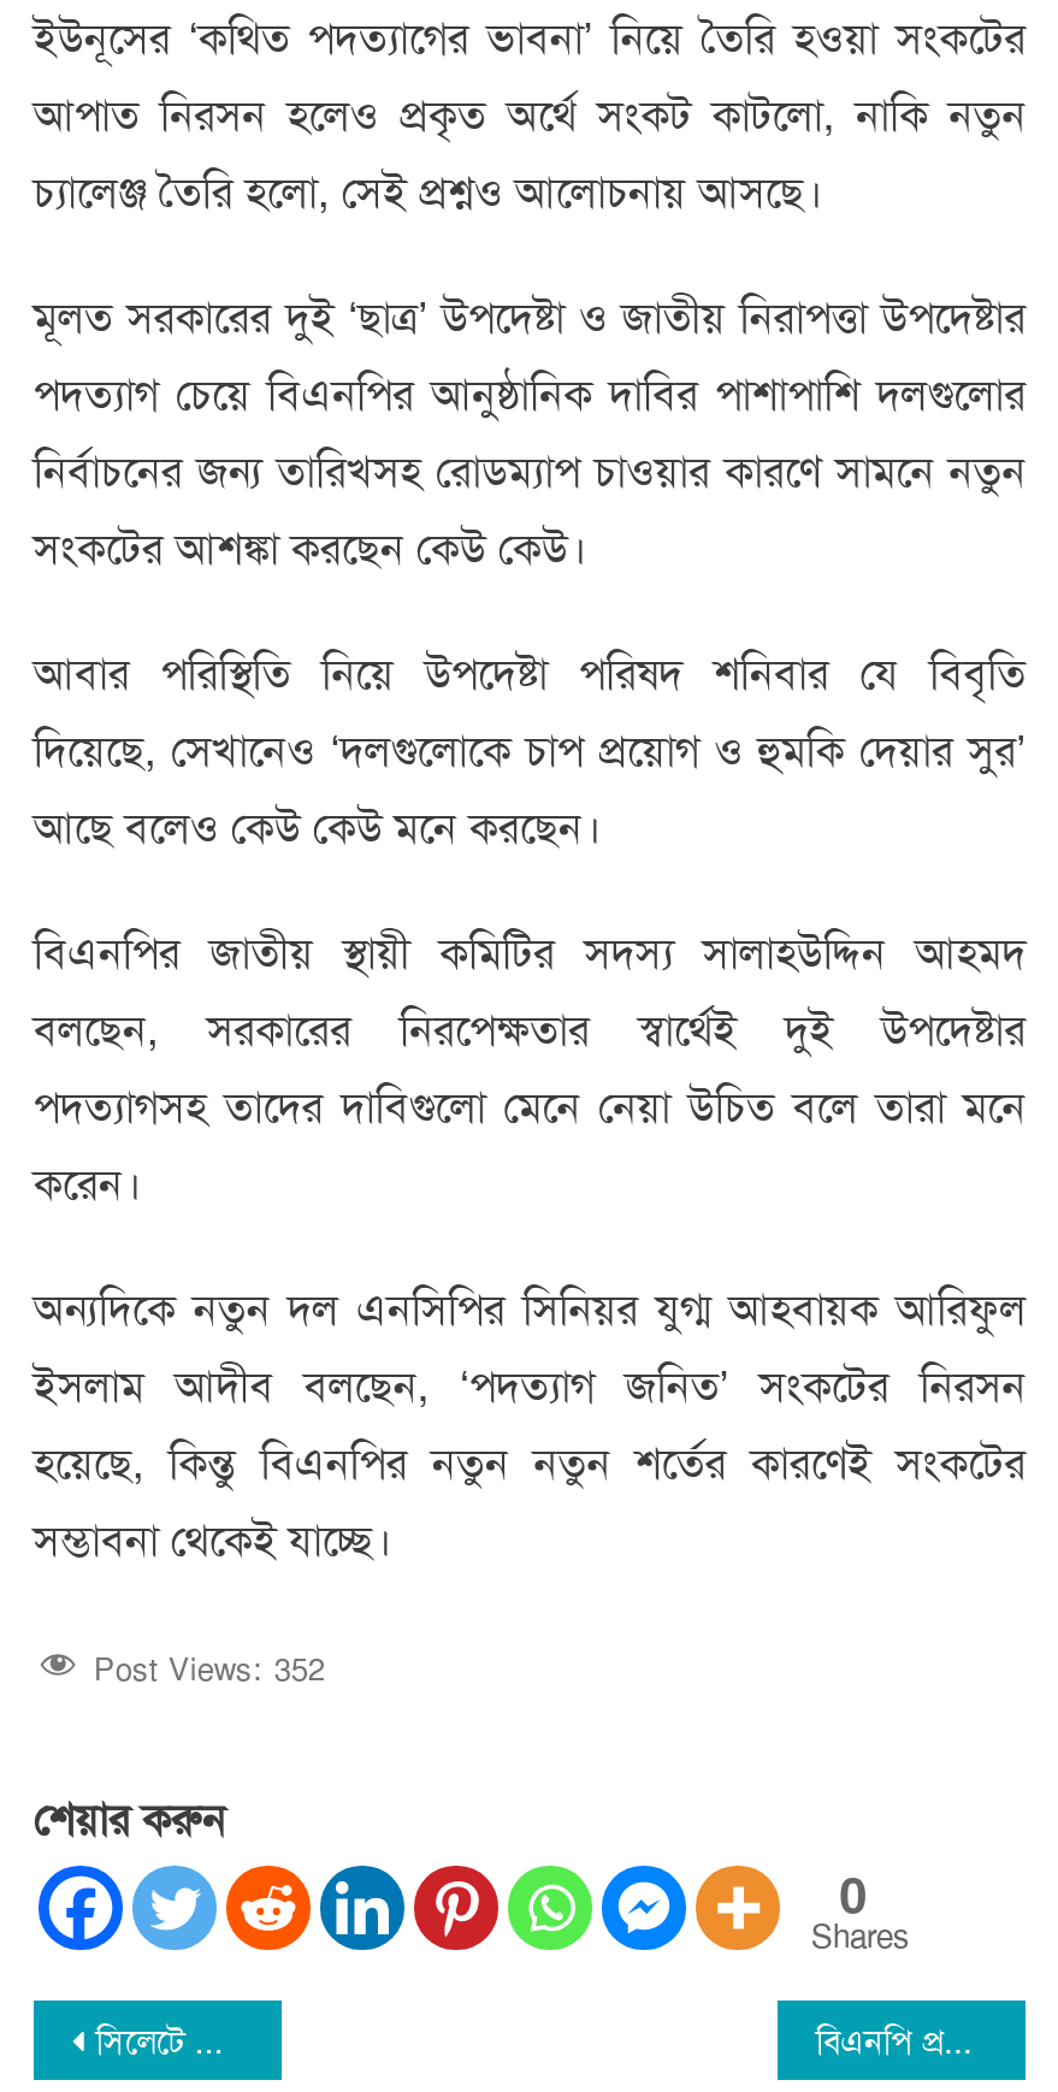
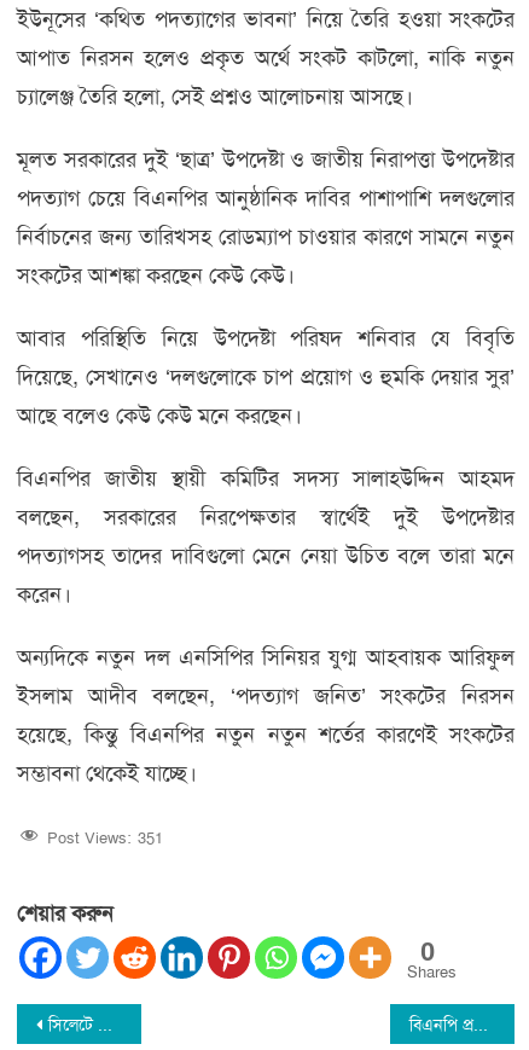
- Post Views: 352
+ Post Views: 351
